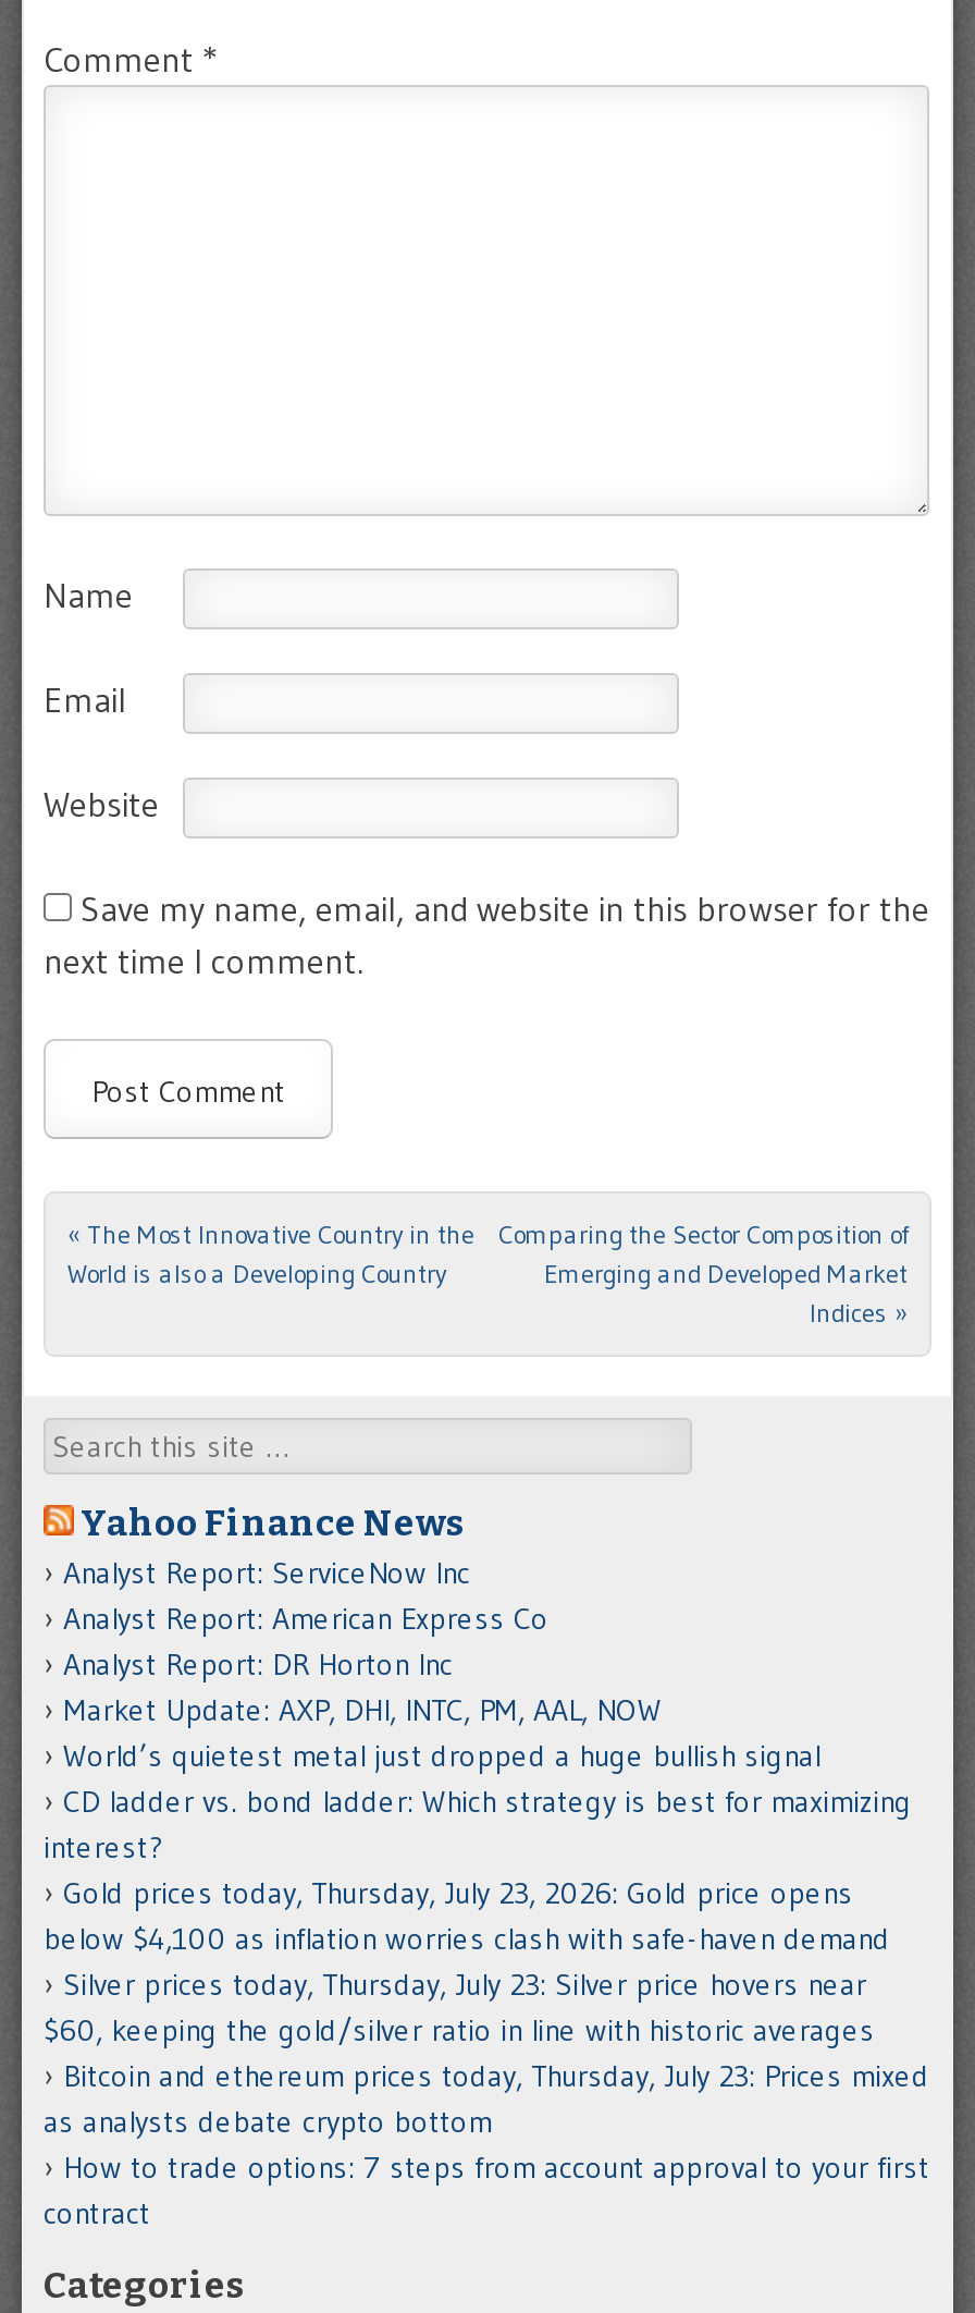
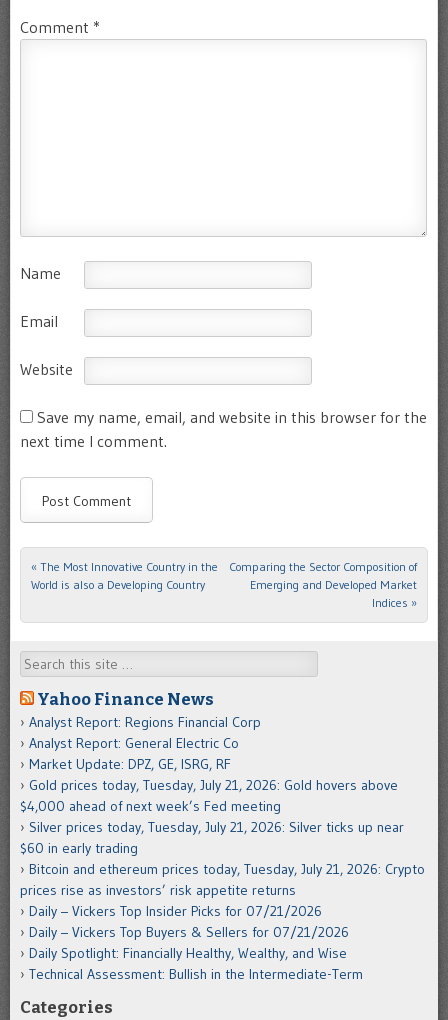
- Analyst Report: ServiceNow Inc
- Analyst Report: American Express Co
- Analyst Report: DR Horton Inc
- Market Update: AXP, DHI, INTC, PM, AAL, NOW
- World’s quietest metal just dropped a huge bullish signal
- CD ladder vs. bond ladder: Which strategy is best for maximizing
- interest?
- Gold prices today, Thursday, July 23, 2026: Gold price opens
- below $4,100 as inflation worries clash with safe-haven demand
- Silver prices today, Thursday, July 23: Silver price hovers near
- $60, keeping the gold/silver ratio in line with historic averages
- Bitcoin and ethereum prices today, Thursday, July 23: Prices mixed
- as analysts debate crypto bottom
- How to trade options: 7 steps from account approval to your first
- contract
+ Analyst Report: Regions Financial Corp
+ Analyst Report: General Electric Co
+ Market Update: DPZ, GE, ISRG, RF
+ Gold prices today, Tuesday, July 21, 2026: Gold hovers above
+ $4,000 ahead of next week’s Fed meeting
+ Silver prices today, Tuesday, July 21, 2026: Silver ticks up near
+ $60 in early trading
+ Bitcoin and ethereum prices today, Tuesday, July 21, 2026: Crypto
+ prices rise as investors’ risk appetite returns
+ Daily – Vickers Top Insider Picks for 07/21/2026
+ Daily – Vickers Top Buyers & Sellers for 07/21/2026
+ Daily Spotlight: Financially Healthy, Wealthy, and Wise
+ Technical Assessment: Bullish in the Intermediate-Term
